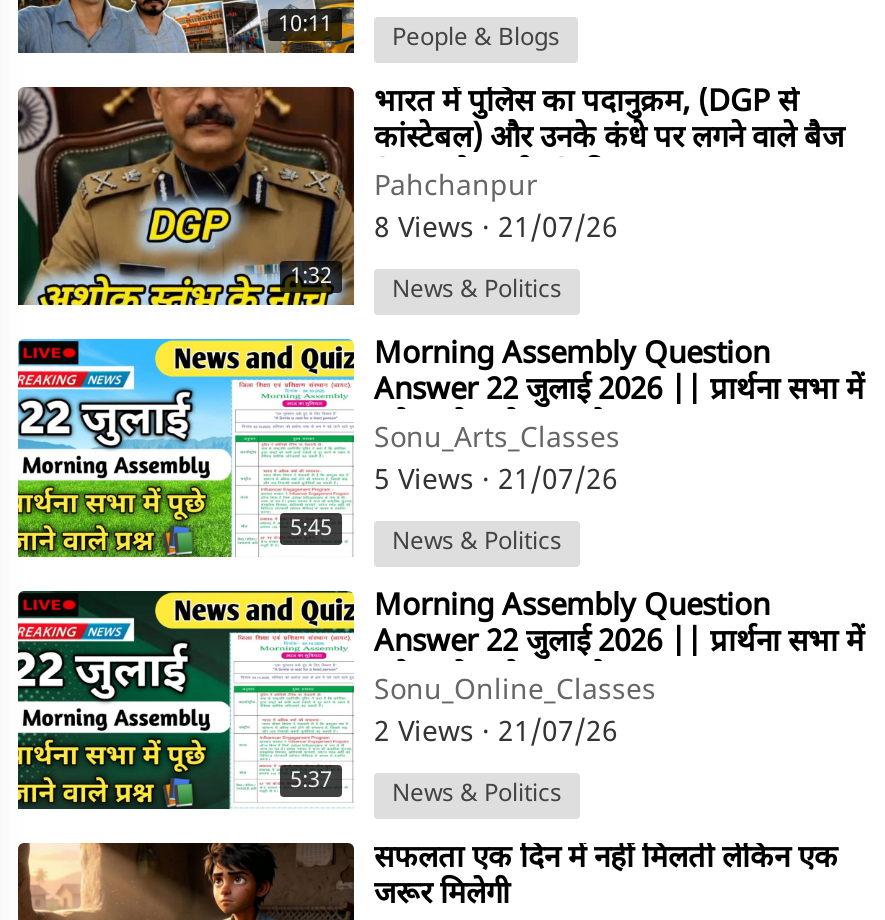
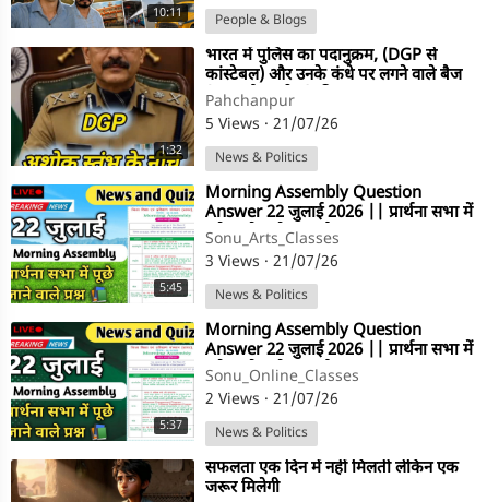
- 8 Views · 21/07/26
+ 5 Views · 21/07/26

- 5 Views · 21/07/26
+ 3 Views · 21/07/26
